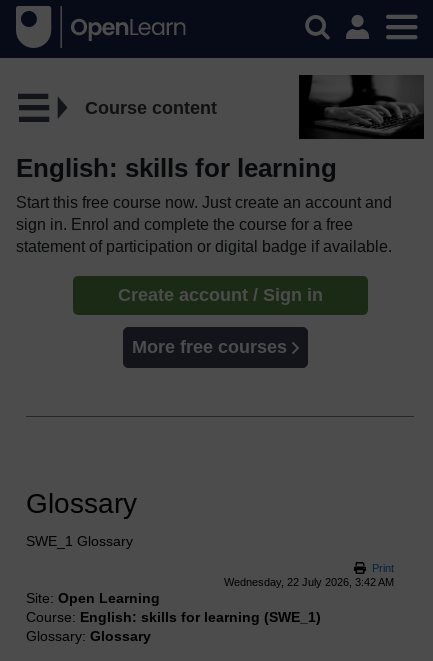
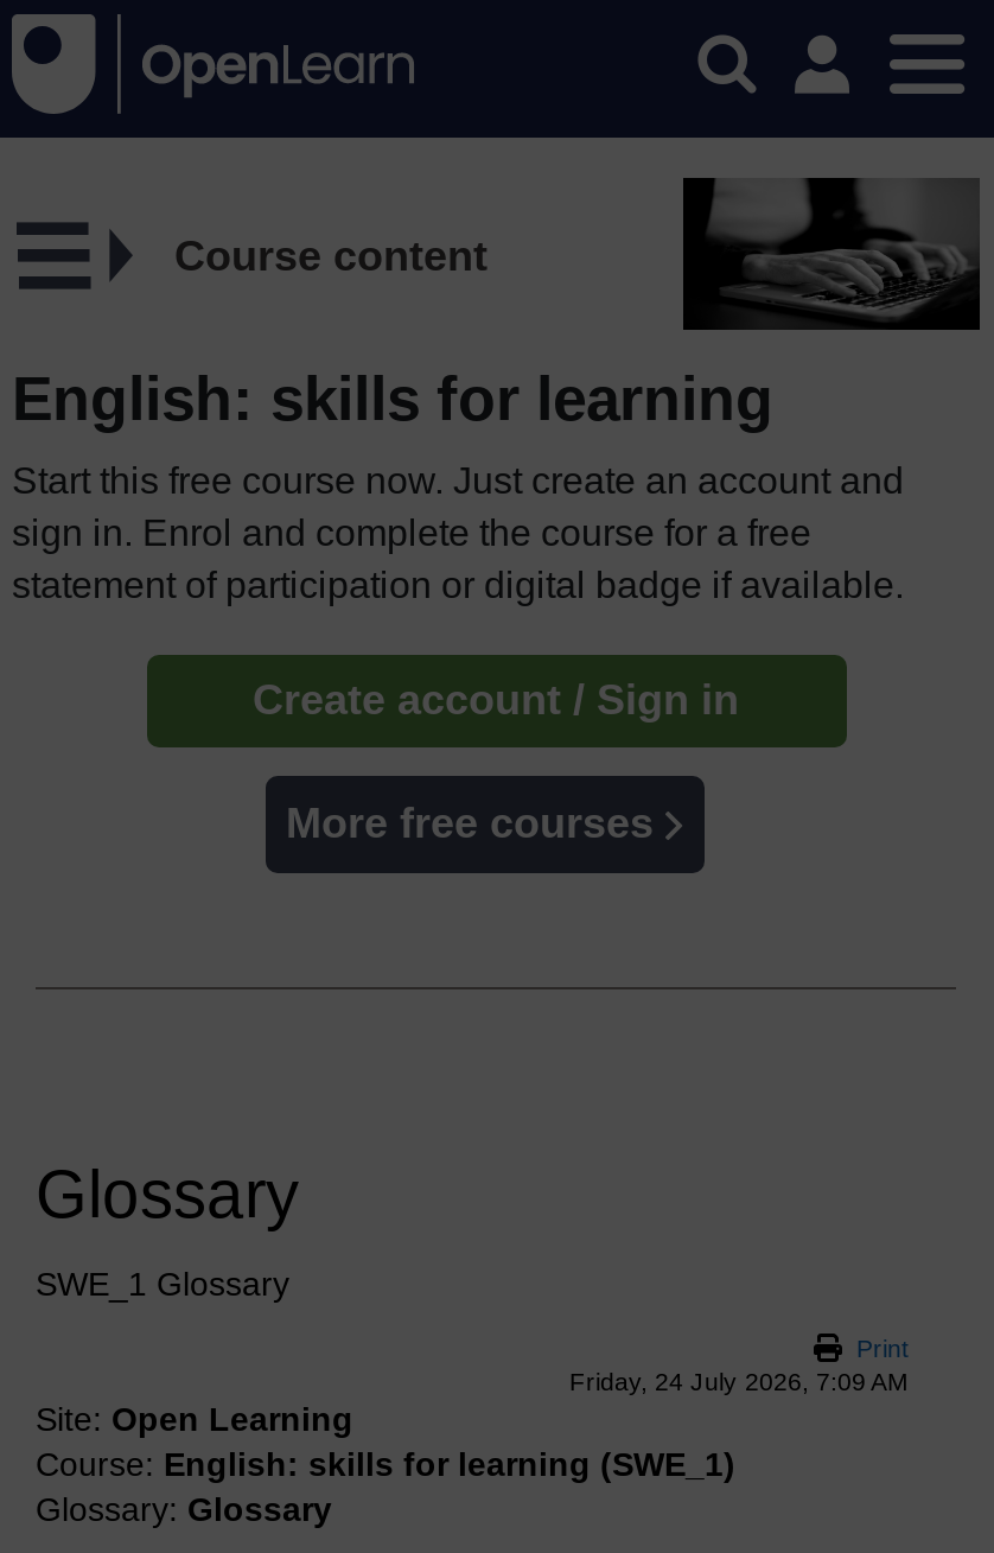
- Wednesday, 22 July 2026, 3:42 AM
+ Friday, 24 July 2026, 7:09 AM
